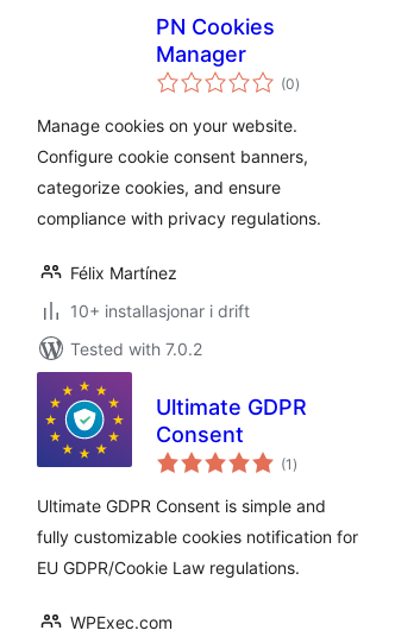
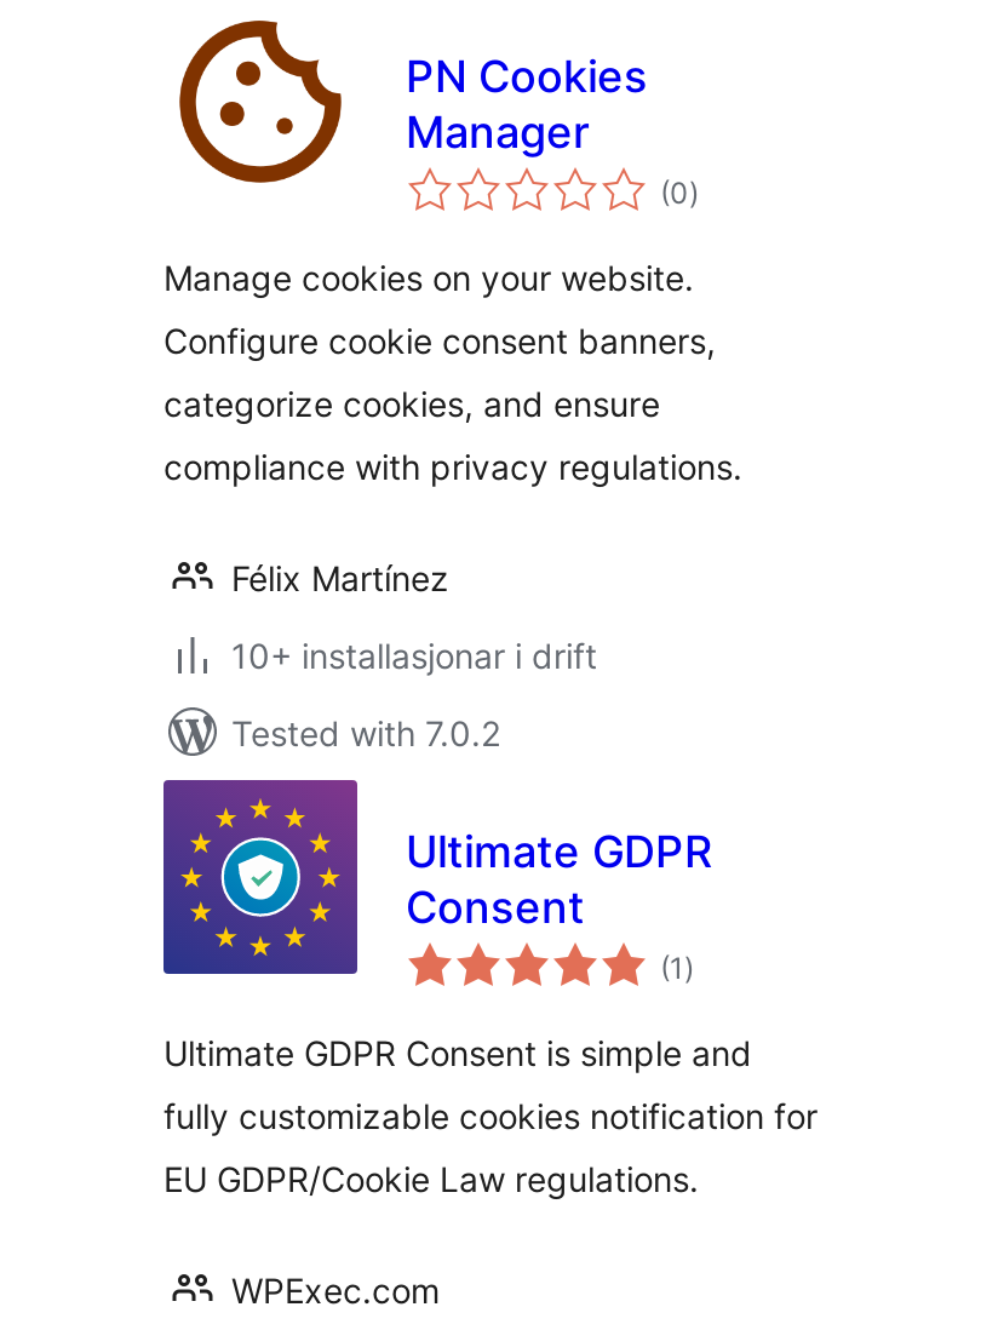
+ [image]
